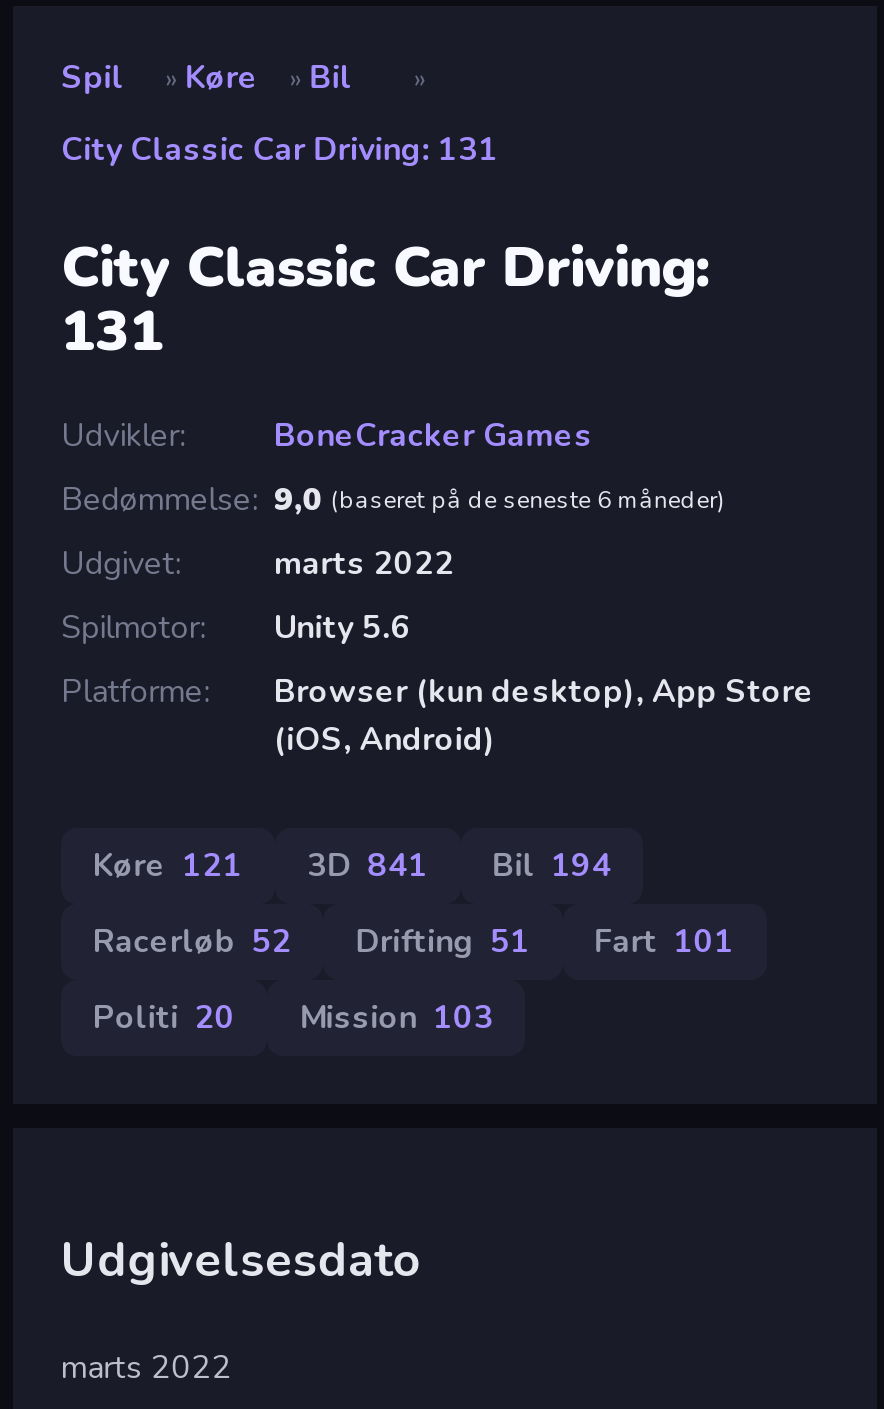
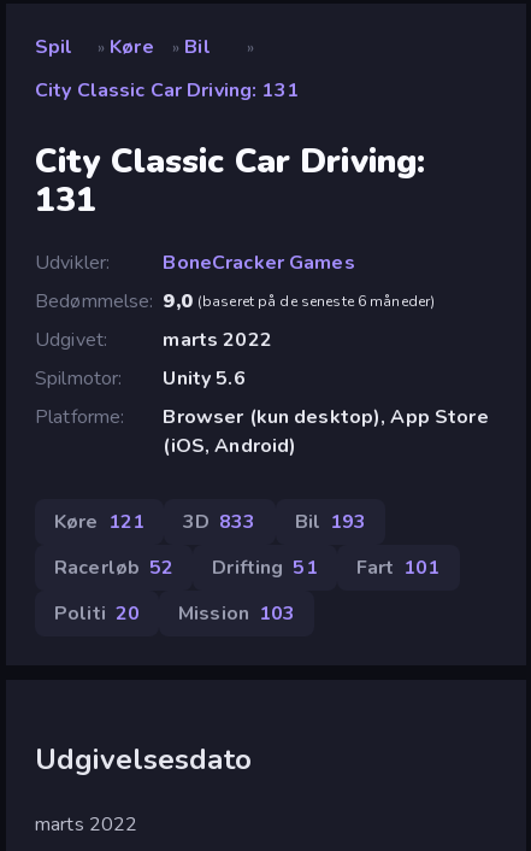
- 3D 841
+ 3D 833

- Bil 194
+ Bil 193
